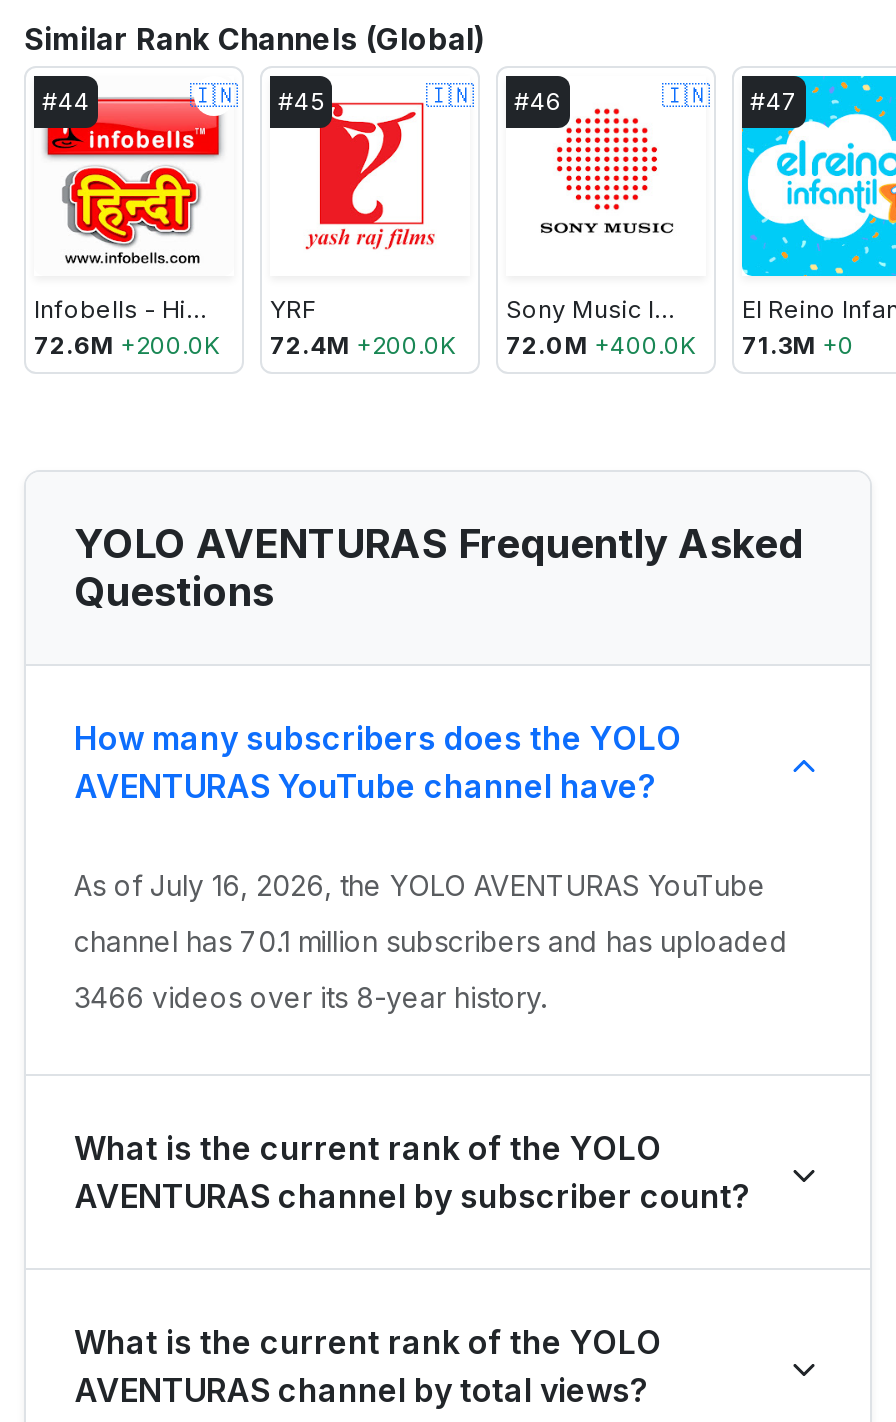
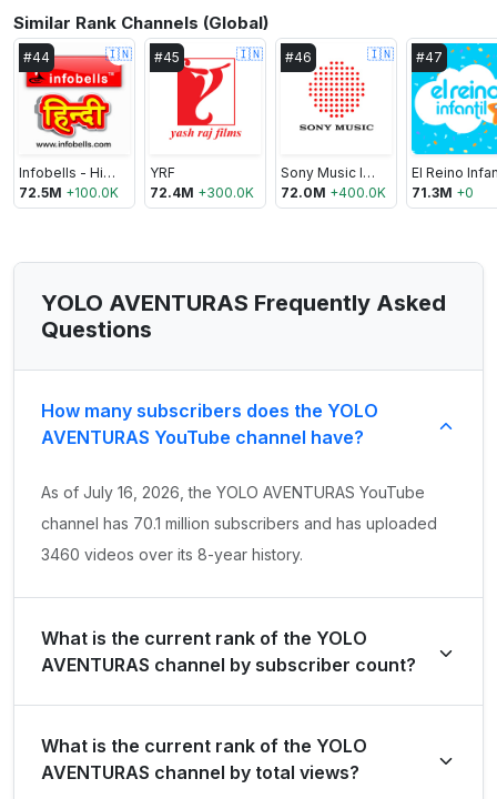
- 72.6M +200.0K
+ 72.5M +100.0K

- 72.4M +200.0K
+ 72.4M +300.0K

- 3466 videos over its 8-year history.
+ 3460 videos over its 8-year history.
